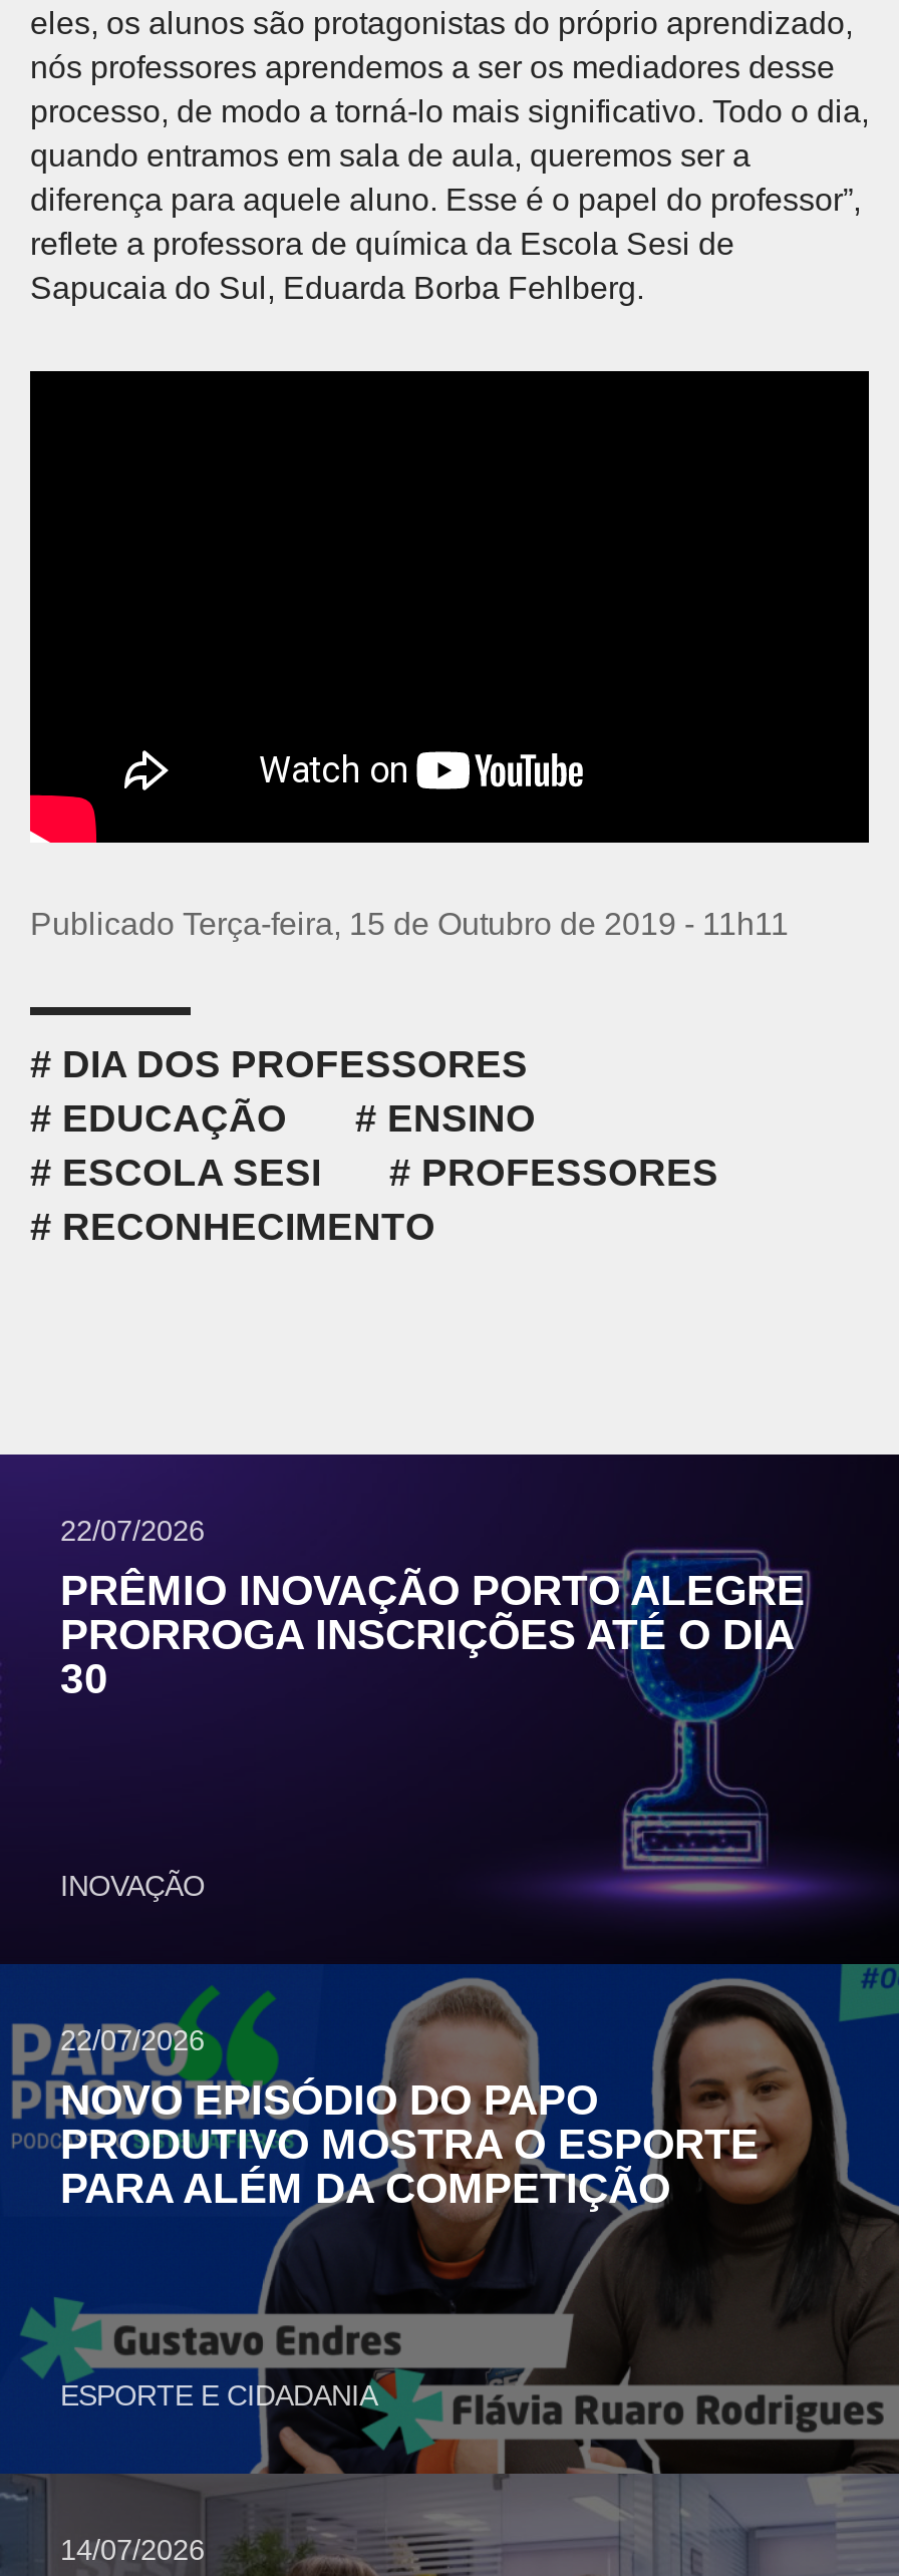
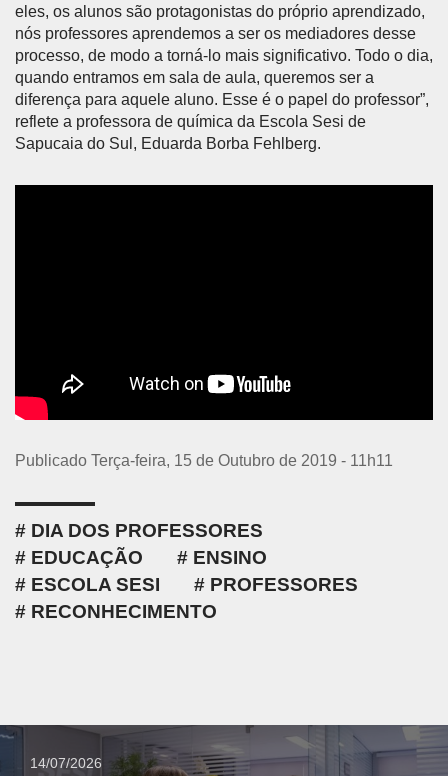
- [image]
- 22/07/2026
- PRÊMIO INOVAÇÃO PORTO ALEGRE
- PRORROGA INSCRIÇÕES ATÉ O DIA
- 30

- INOVAÇÃO

- 22/07/2026
- NOVO EPISÓDIO DO PAPO
- PRODUTIVO MOSTRA O ESPORTE
- PARA ALÉM DA COMPETIÇÃO

- ESPORTE E CIDADANIA
